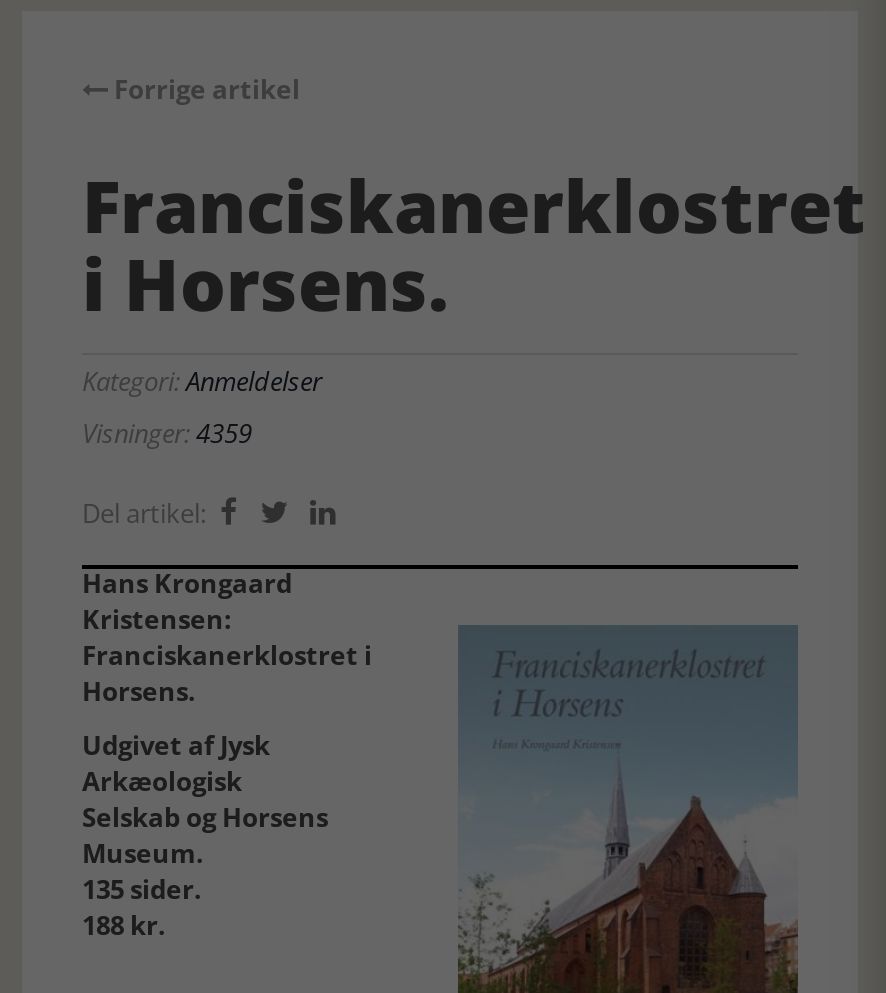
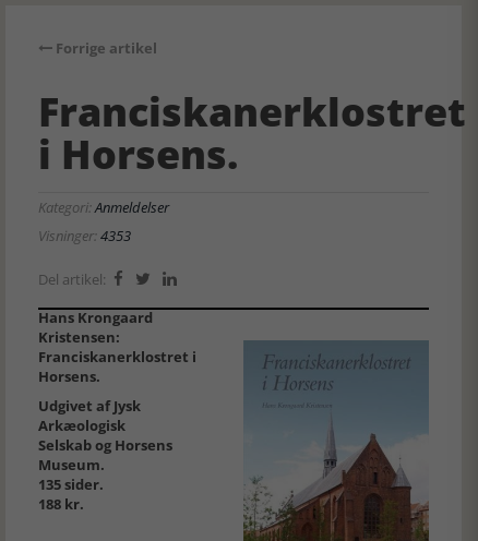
- Visninger: 4359
+ Visninger: 4353
